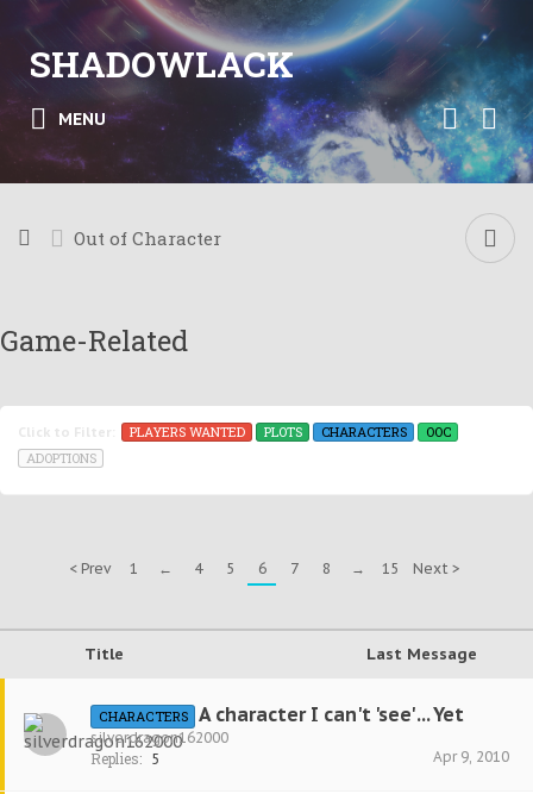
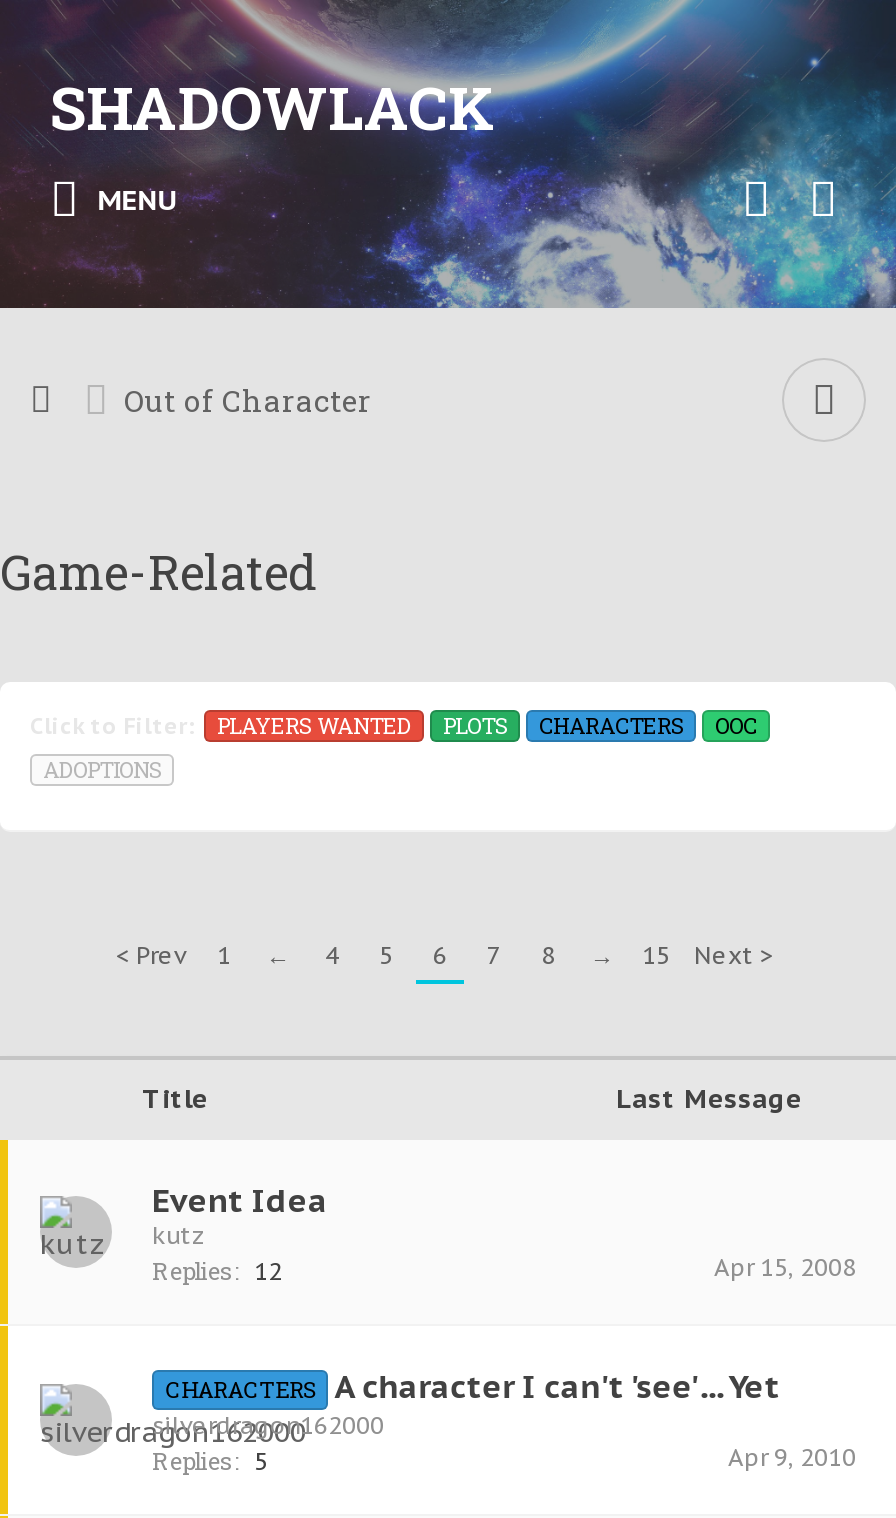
+ Event Idea
+ kutz
+ Replies: 12
+ Apr 15, 2008
